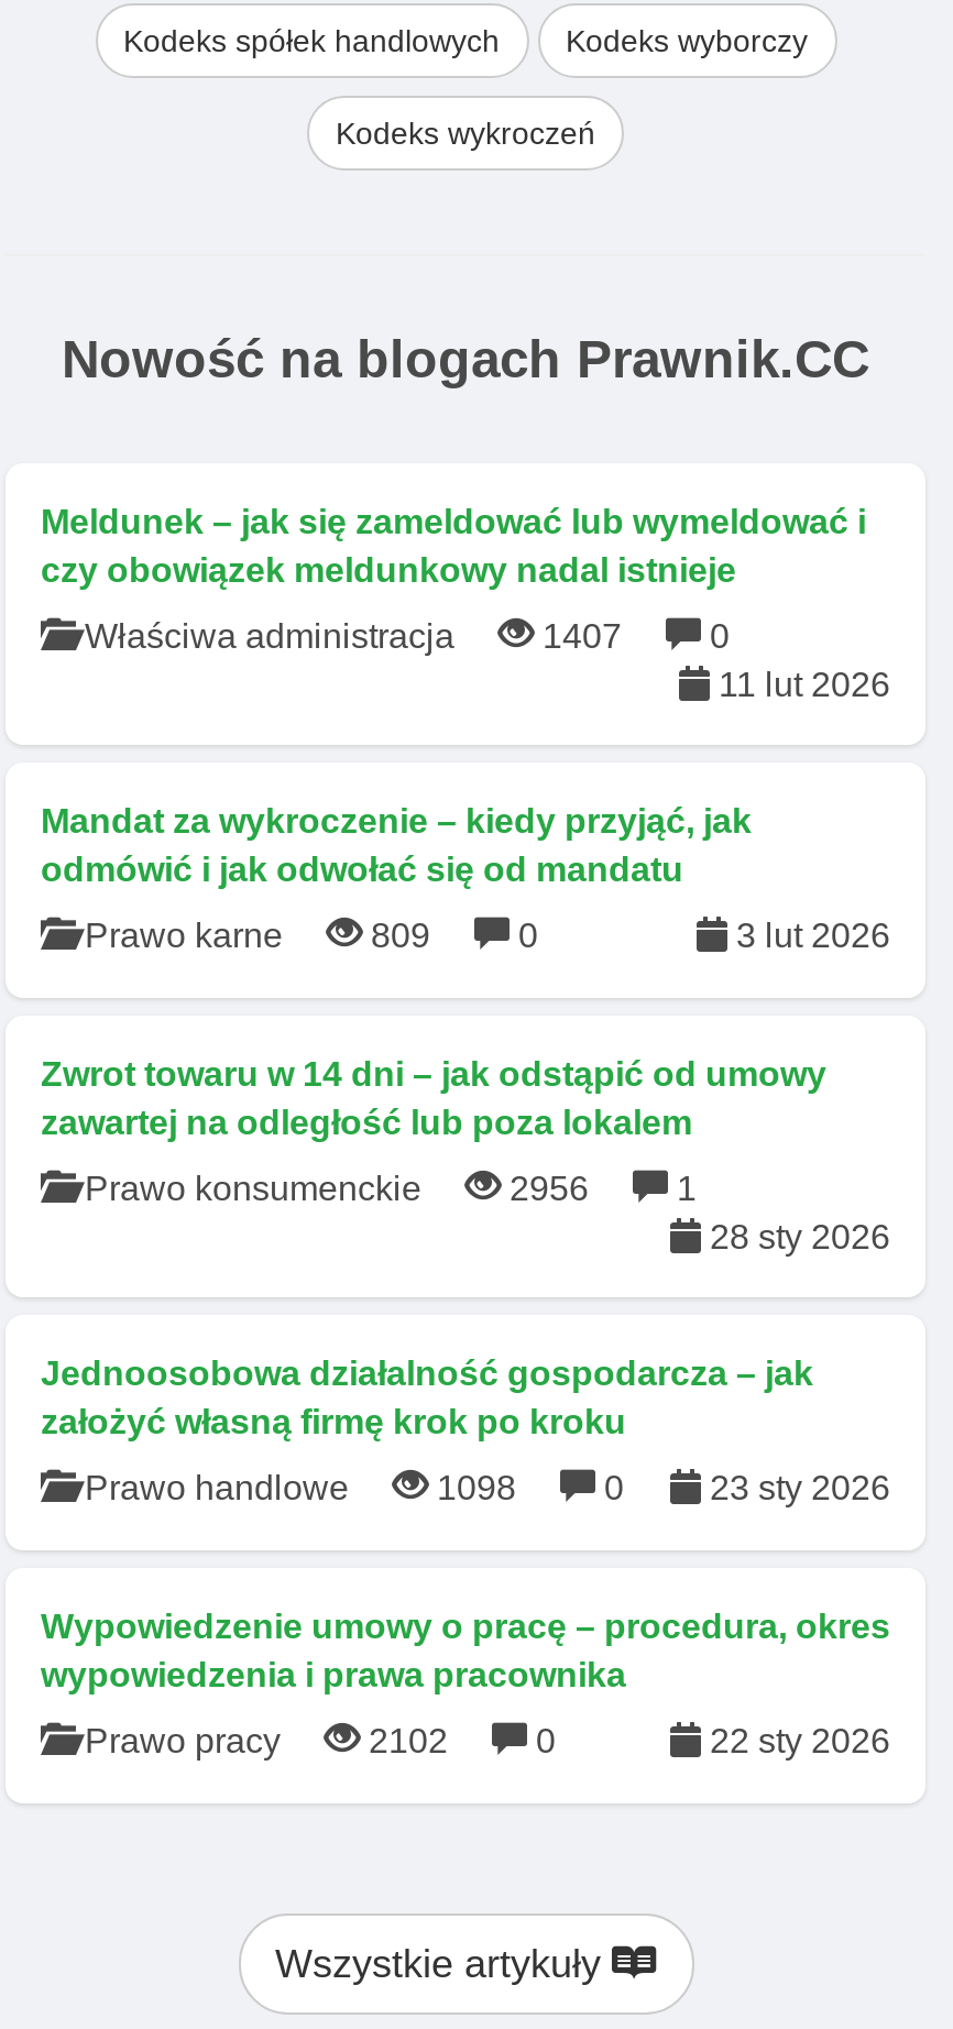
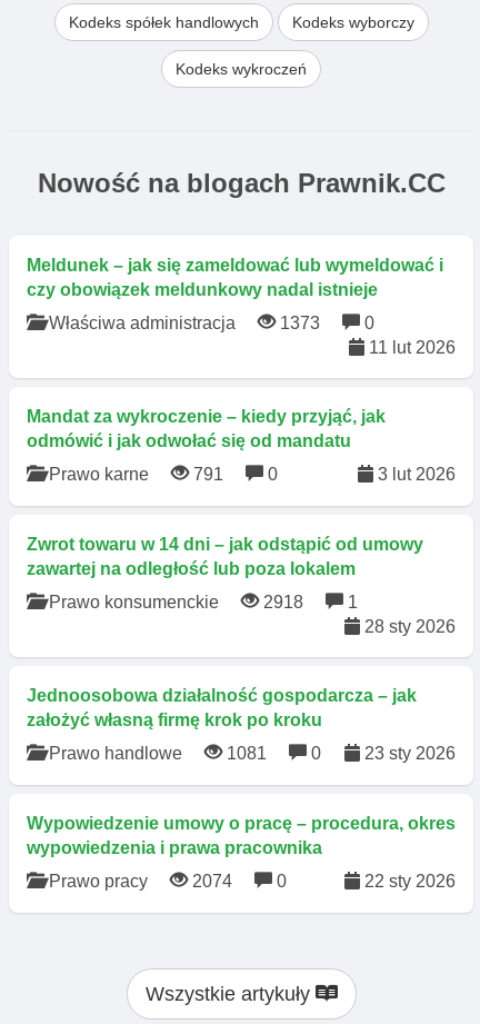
- Właściwa administracja 1407 0
+ Właściwa administracja 1373 0

- Prawo karne 809 0
+ Prawo karne 791 0

- Prawo konsumenckie 2956 1
+ Prawo konsumenckie 2918 1

- Prawo handlowe 1098 0
+ Prawo handlowe 1081 0

- Prawo pracy 2102 0
+ Prawo pracy 2074 0
